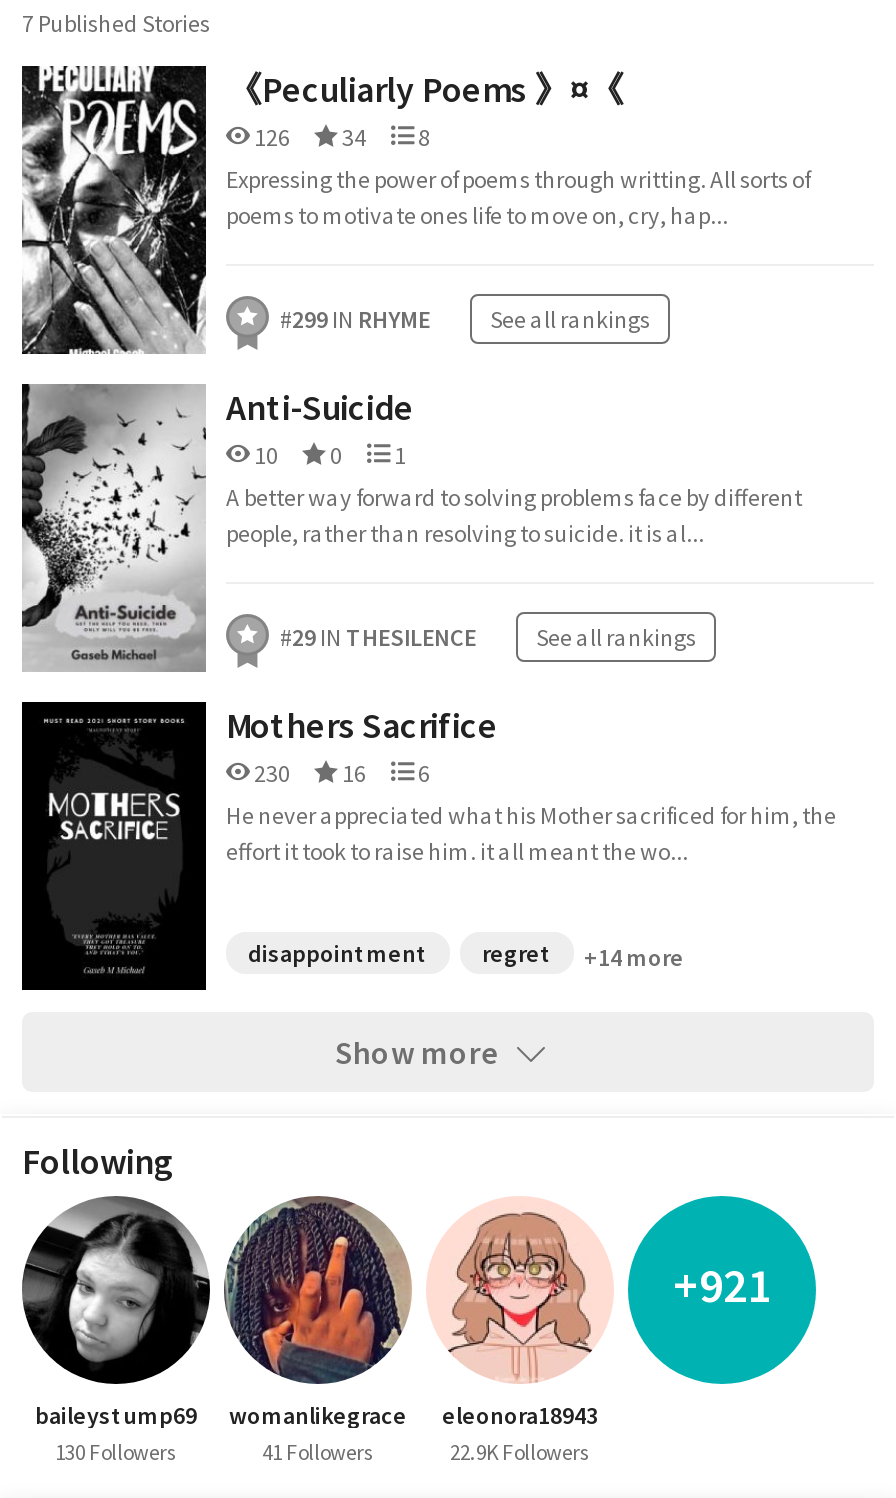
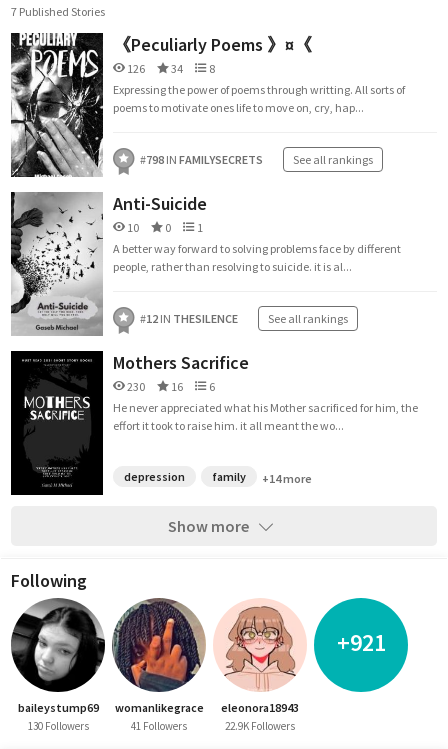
- #299 IN RHYME
+ #798 IN FAMILYSECRETS

- #29 IN THESILENCE
+ #12 IN THESILENCE

- disappointment
- regret
+ depression
+ family
